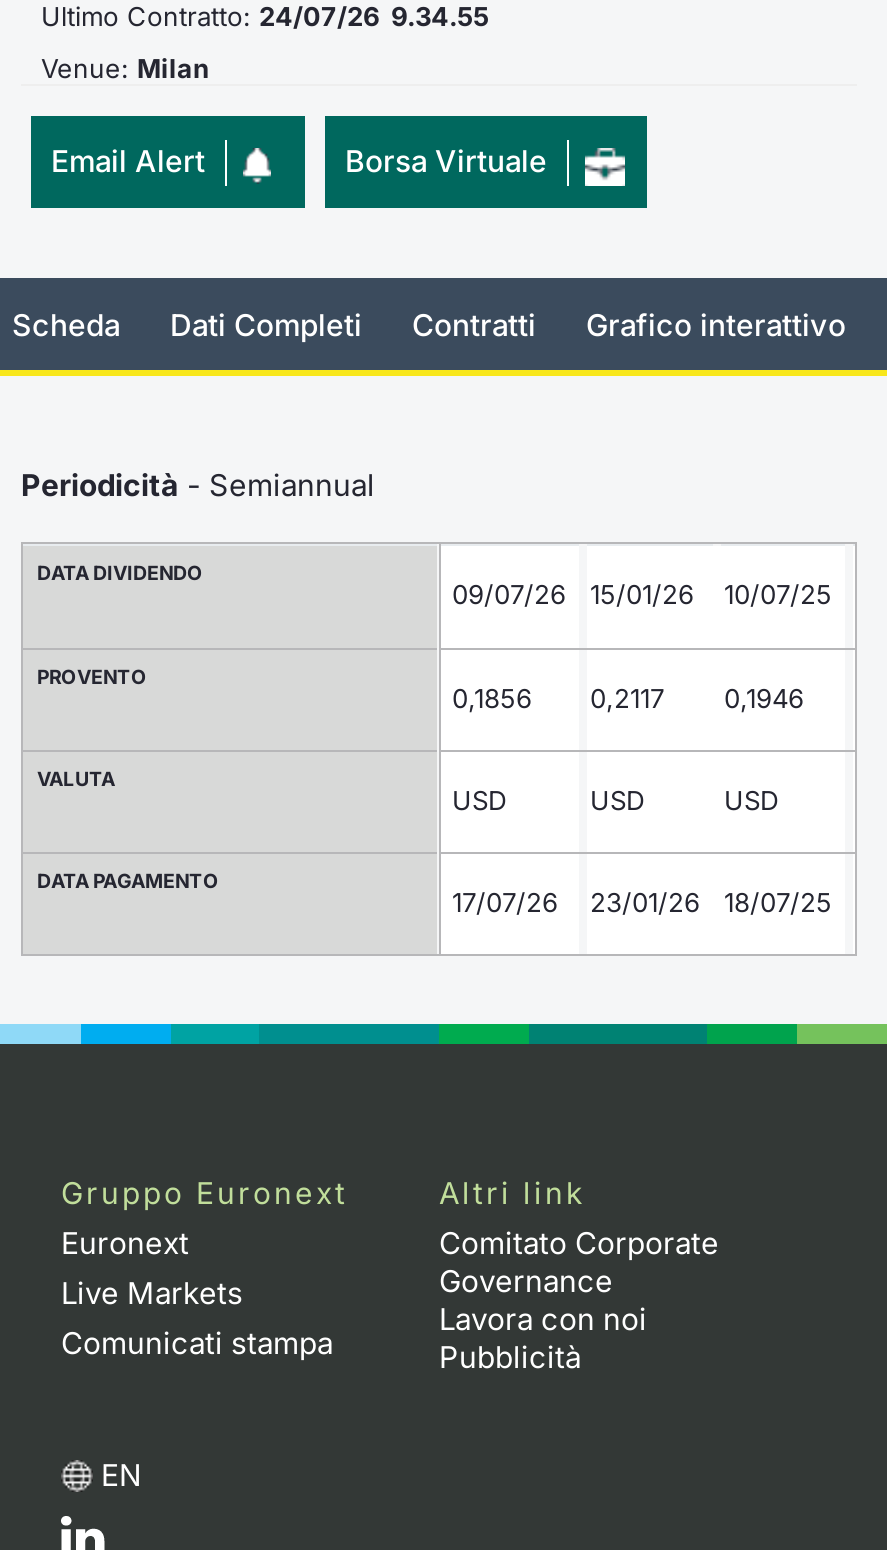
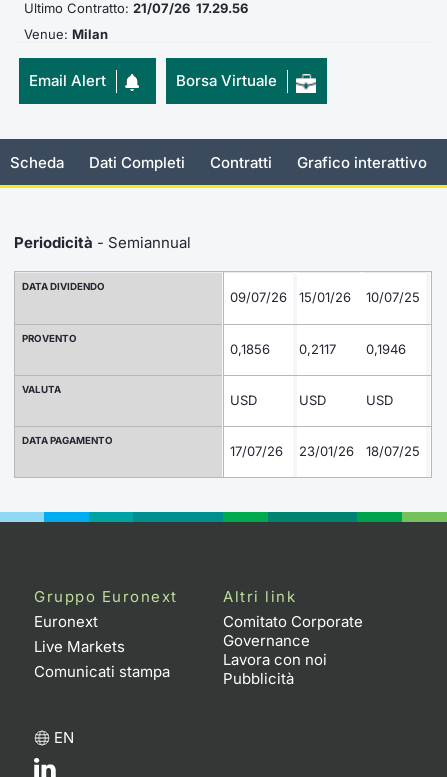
- Ultimo Contratto: 24/07/26 9.34.55
+ Ultimo Contratto: 21/07/26 17.29.56
